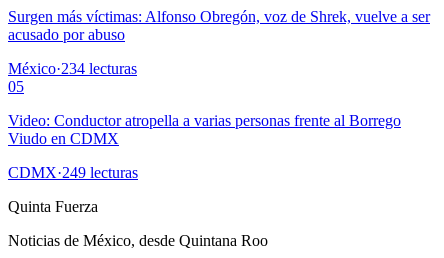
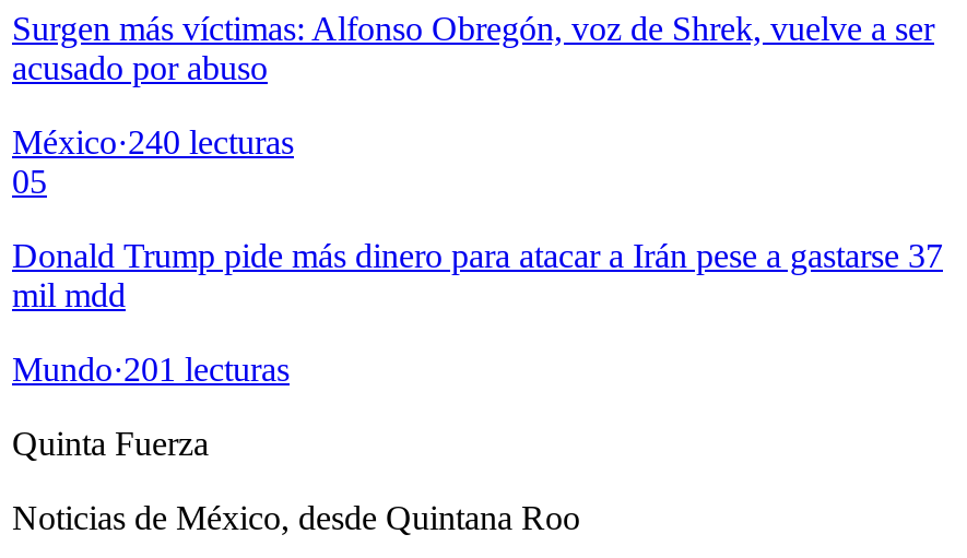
- México·234 lecturas
+ México·240 lecturas

- Video: Conductor atropella a varias personas frente al Borrego
- Viudo en CDMX
+ Donald Trump pide más dinero para atacar a Irán pese a gastarse 37
+ mil mdd

- CDMX·249 lecturas
+ Mundo·201 lecturas
